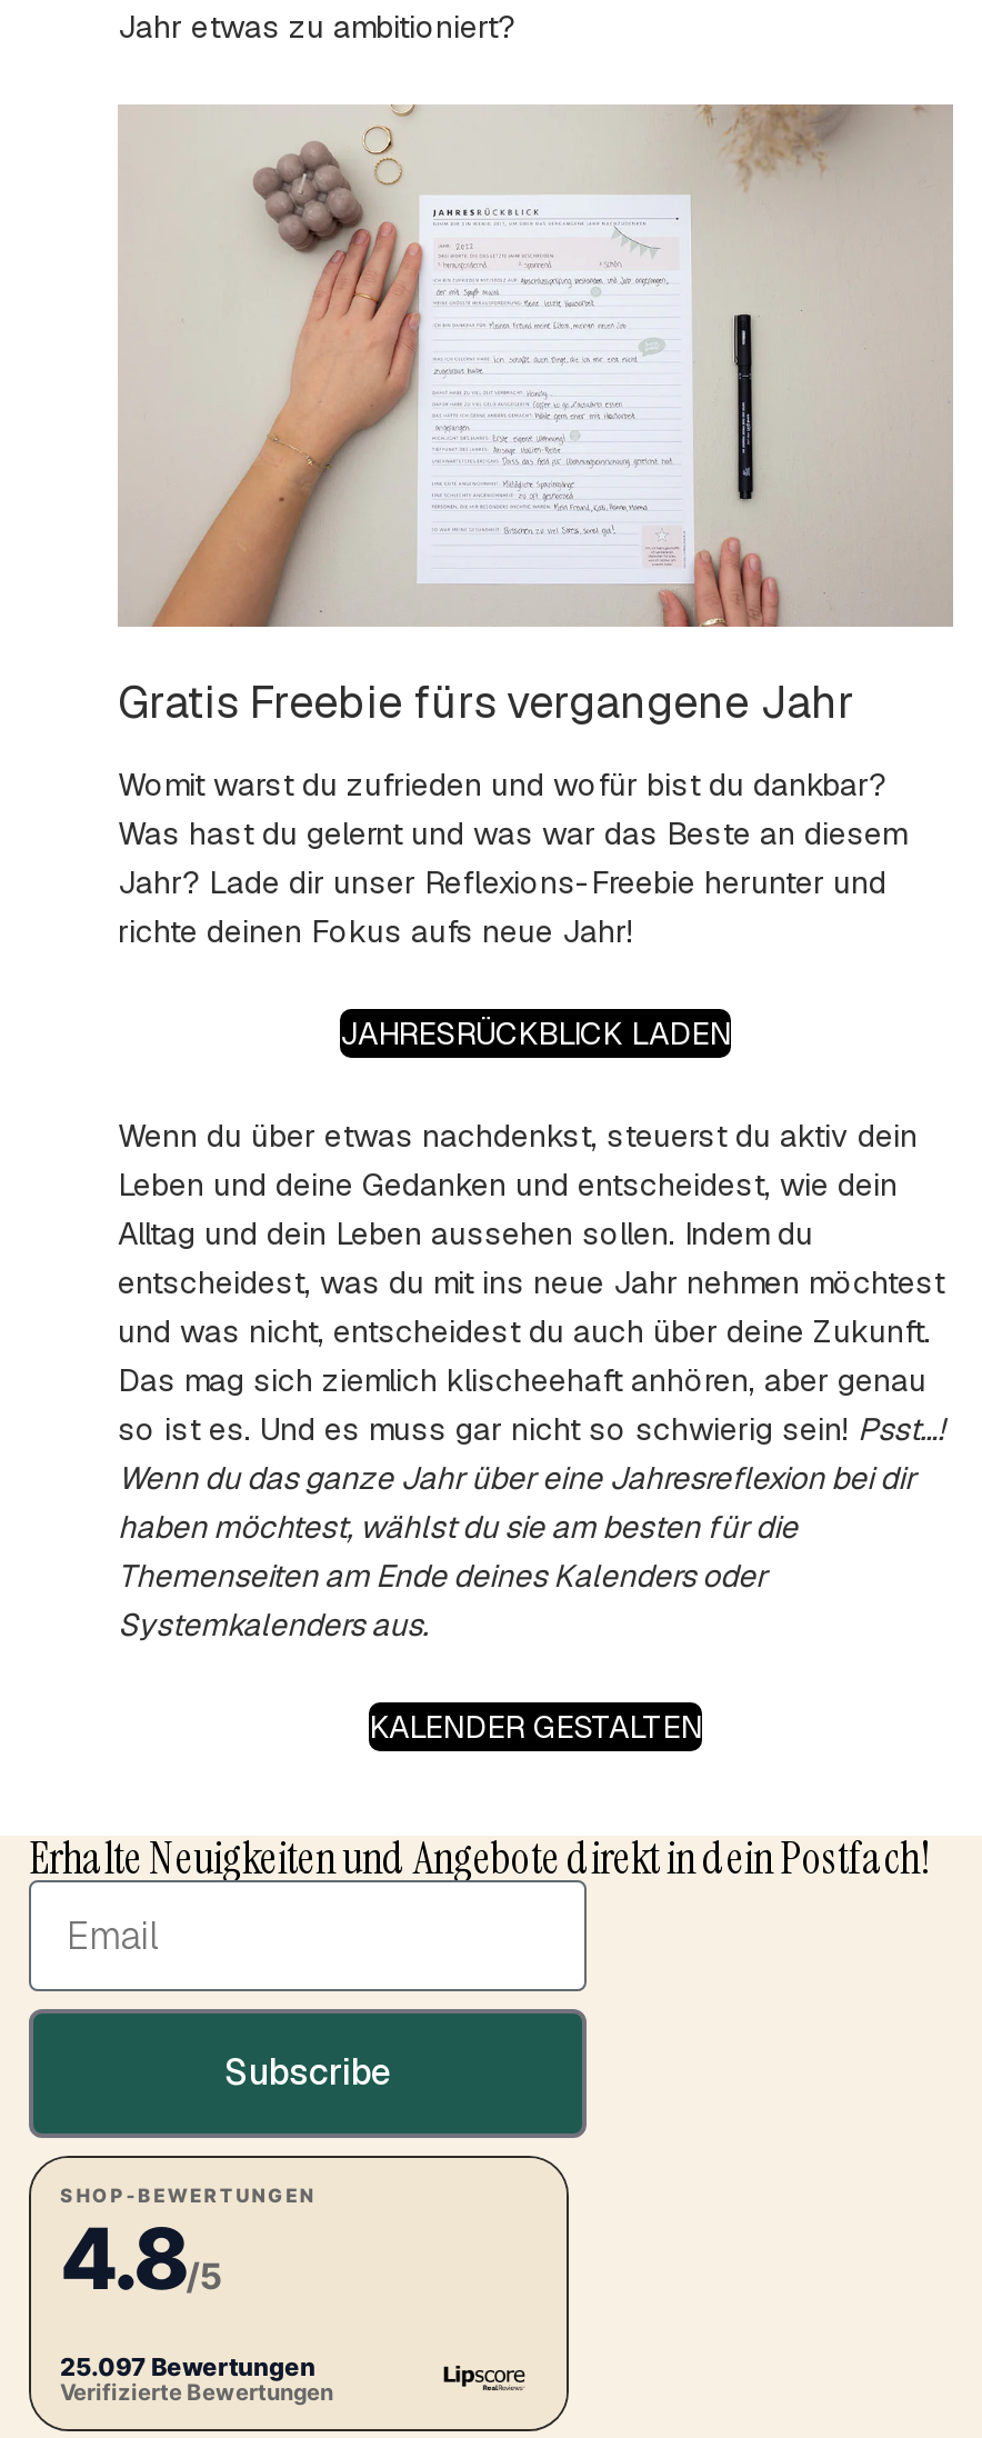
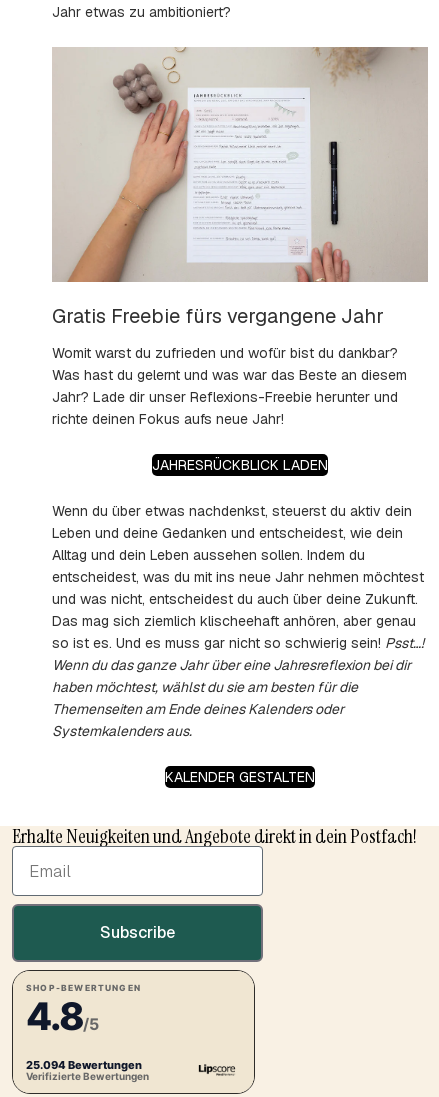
- 25.097 Bewertungen
+ 25.094 Bewertungen
